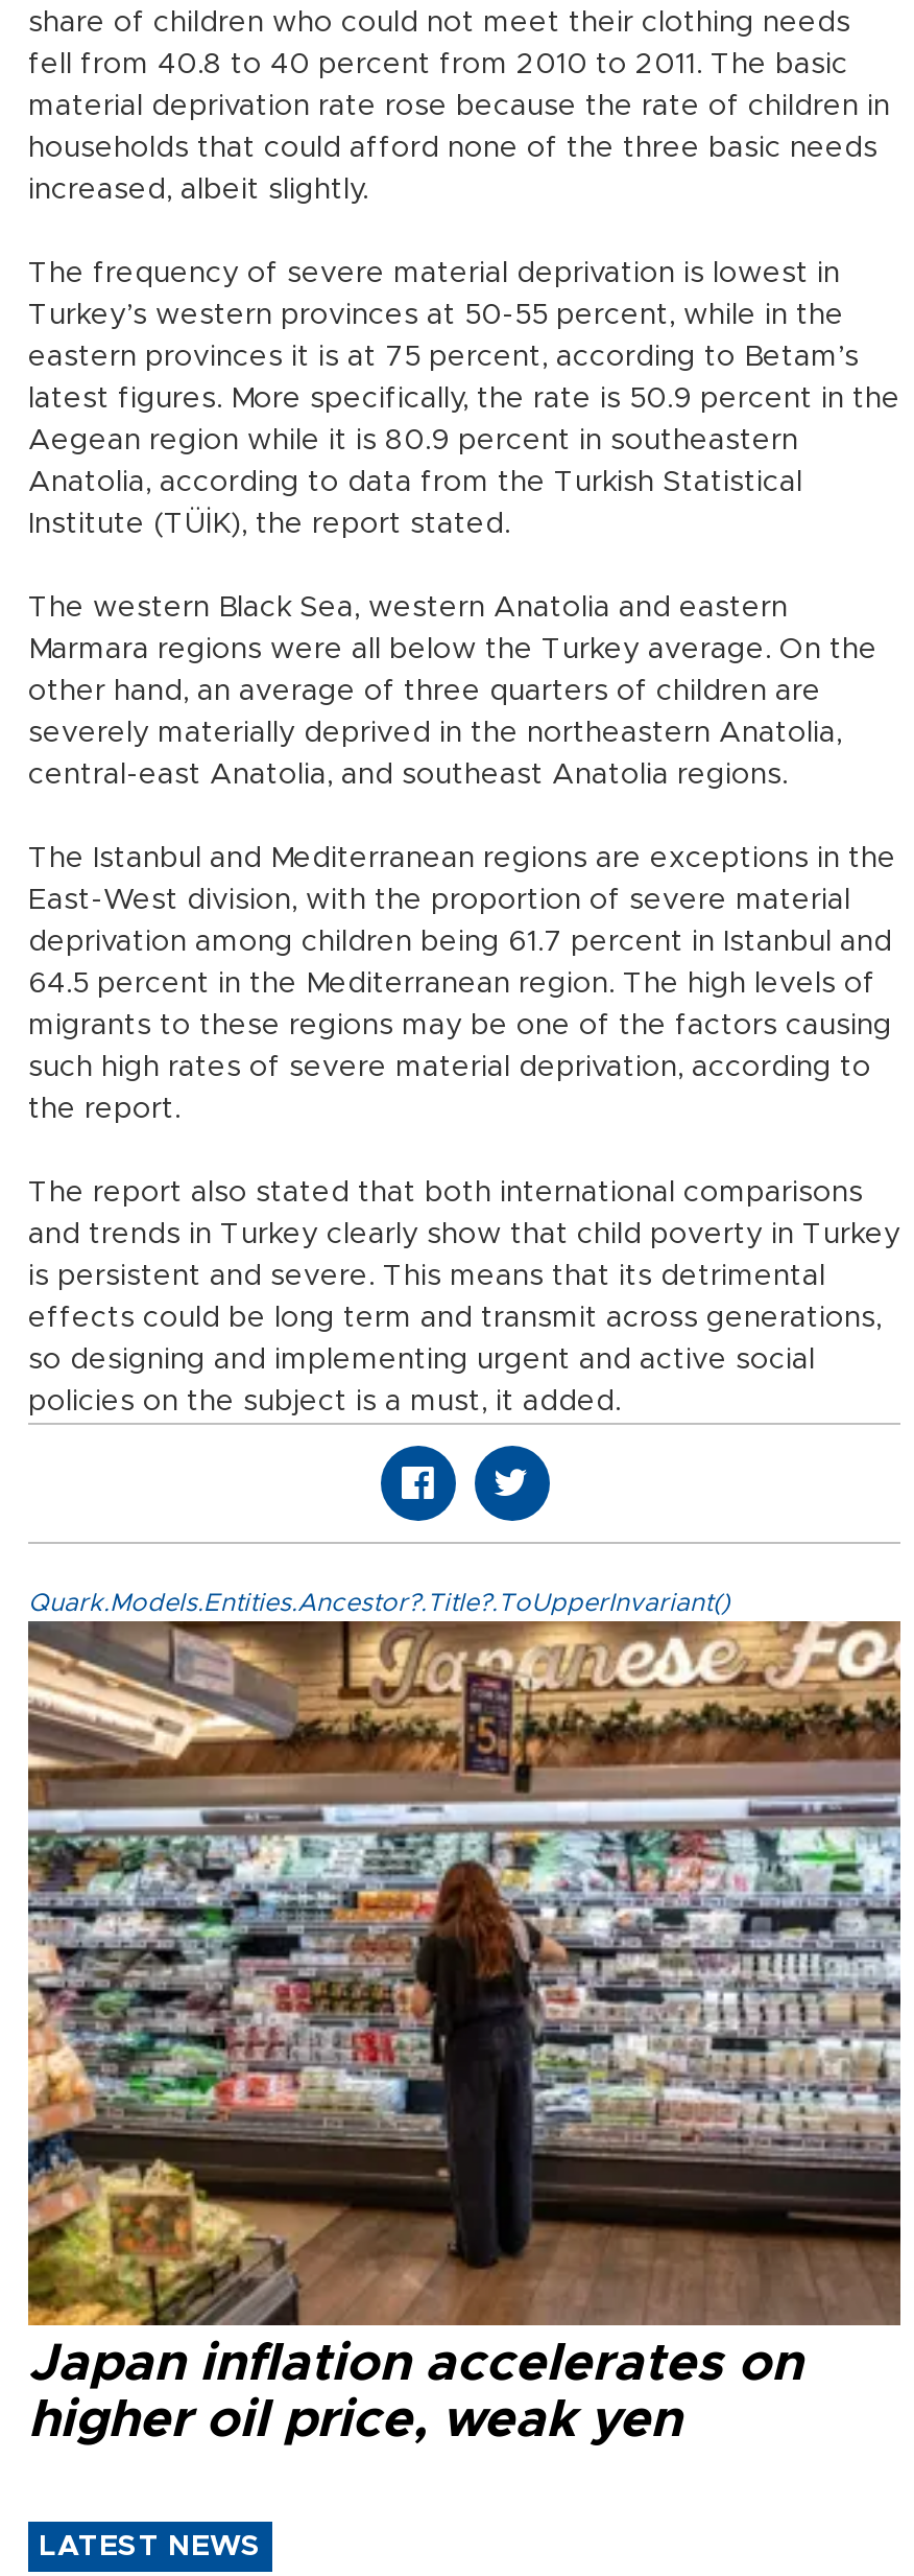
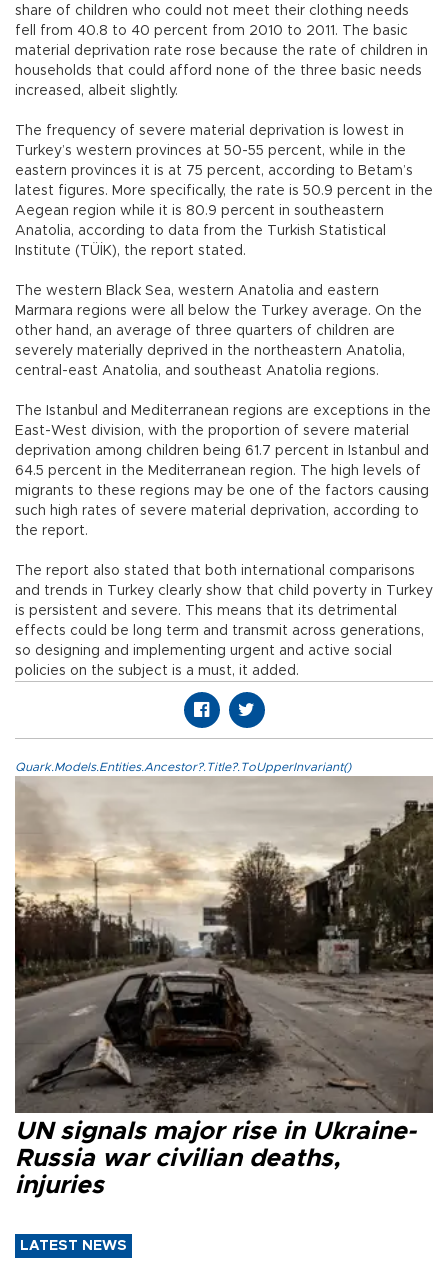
- [image]
- Japan inflation accelerates on
- higher oil price, weak yen
+ [image]
+ UN signals major rise in Ukraine-
+ Russia war civilian deaths,
+ injuries
